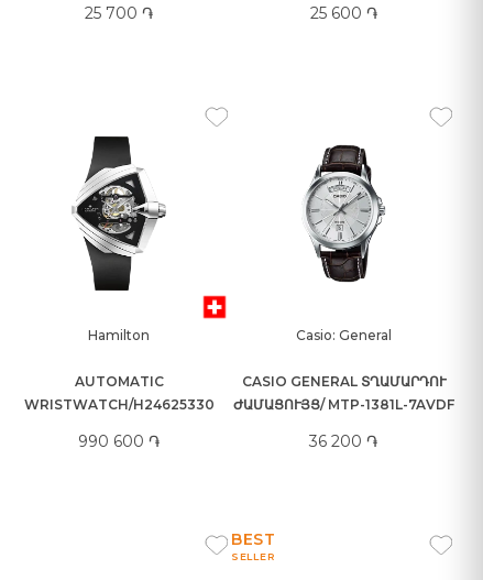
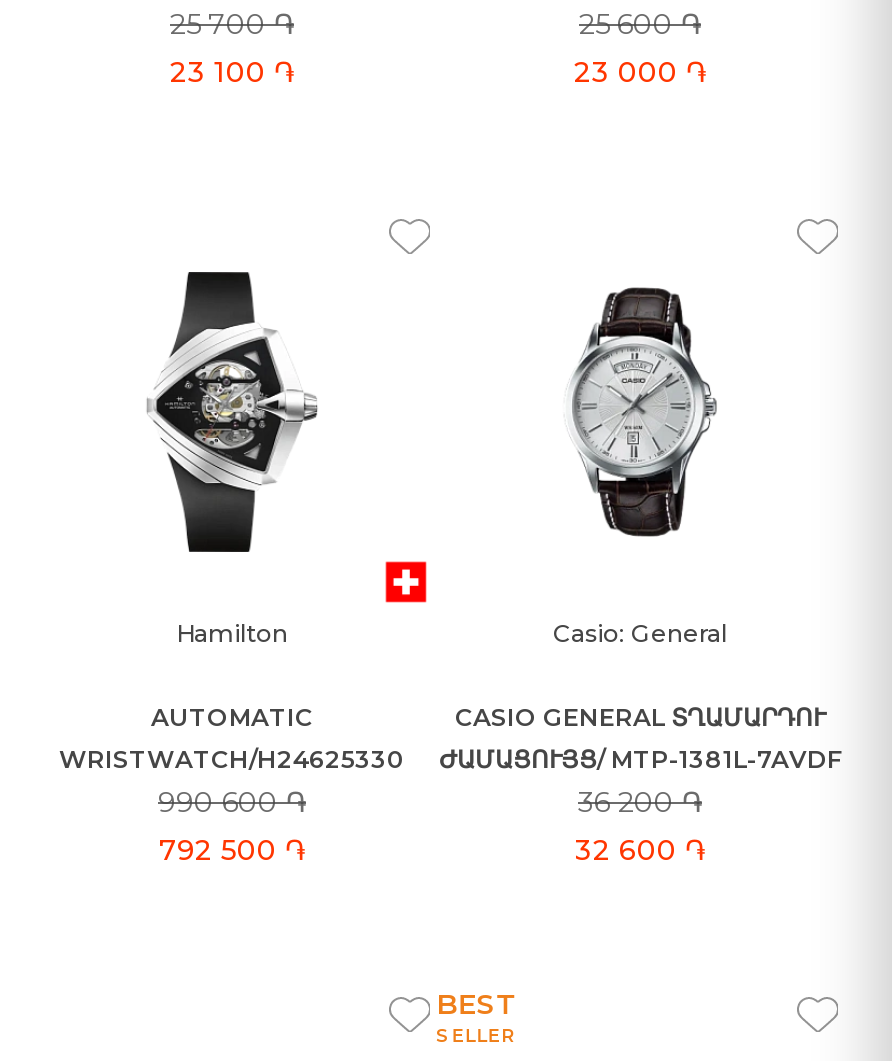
+ 23 100 ֏

+ 23 000 ֏

+ 792 500 ֏

+ 32 600 ֏
